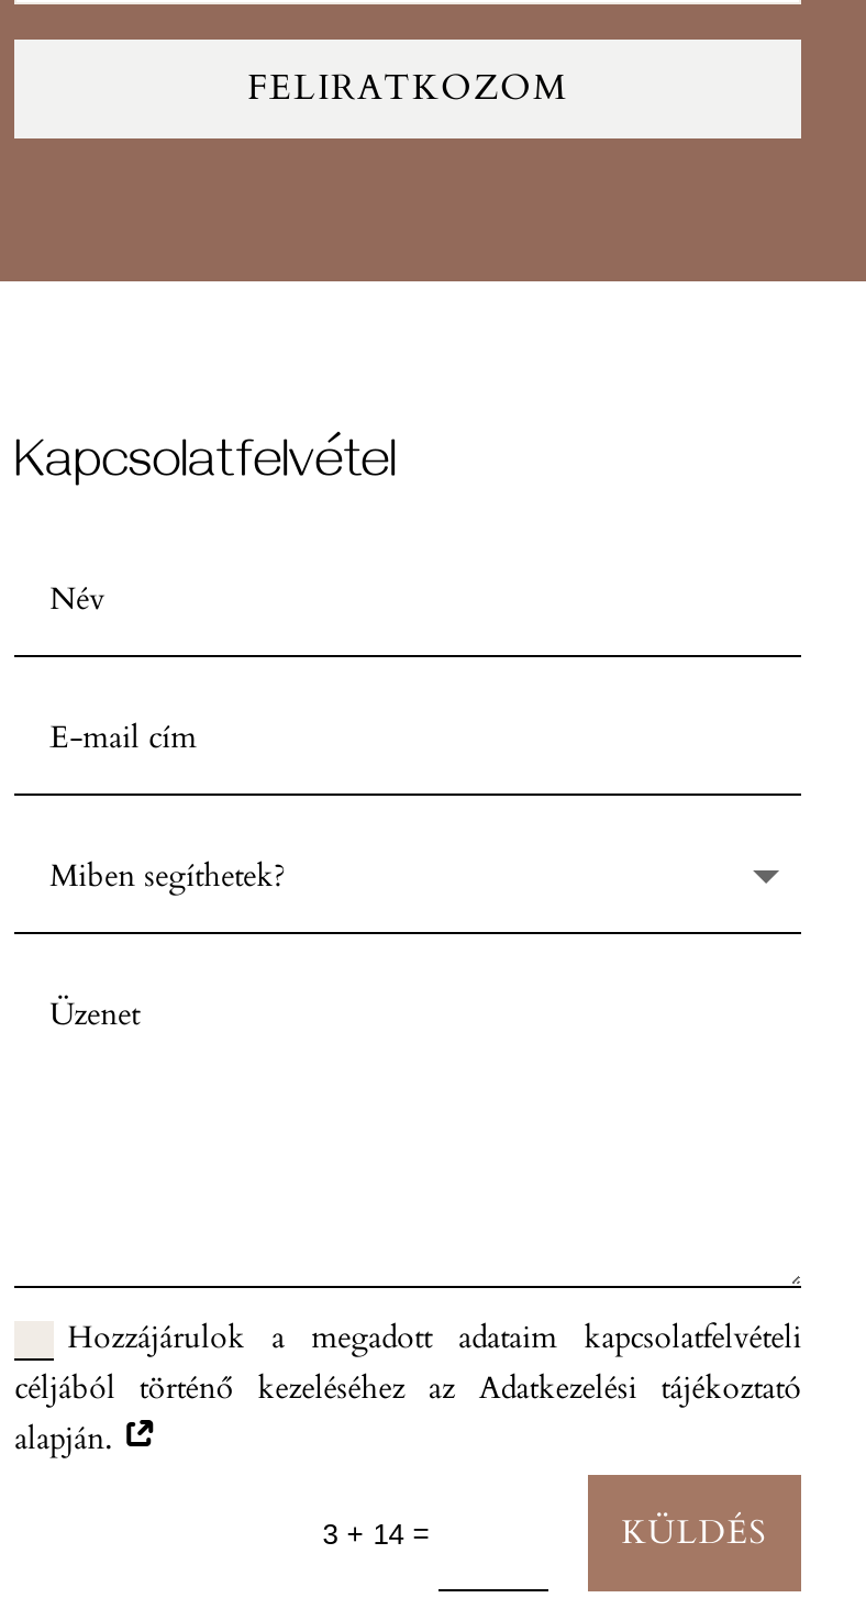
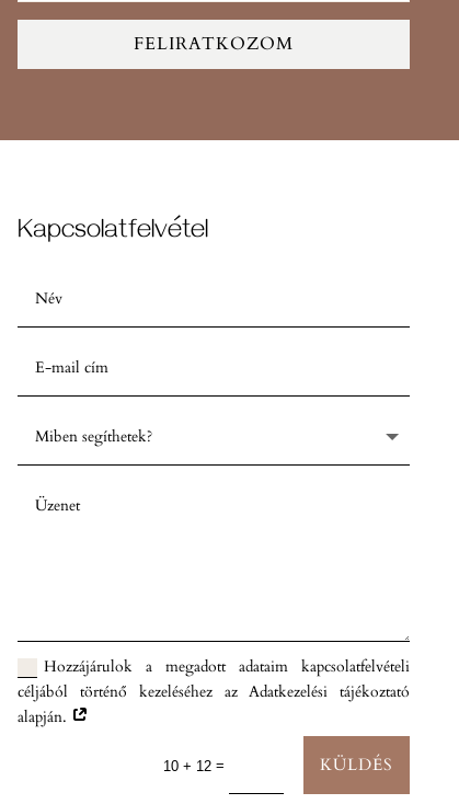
- 3 + 14 =
+ 10 + 12 =
